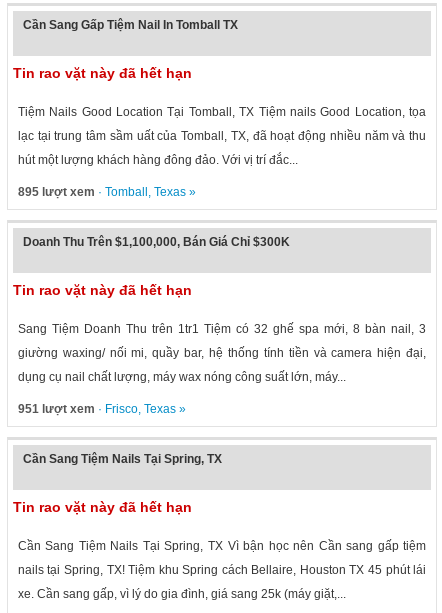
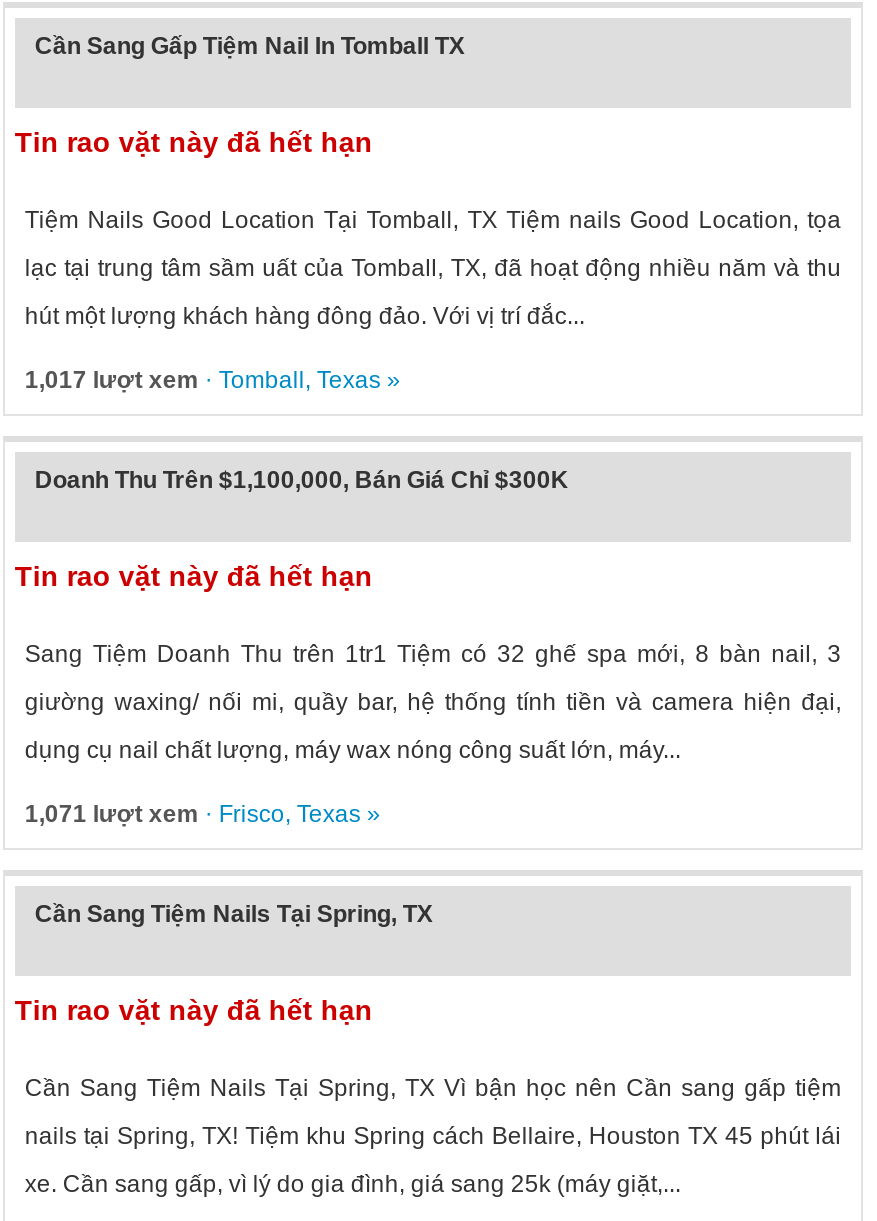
- 895 lượt xem · Tomball, Texas»
+ 1,017 lượt xem · Tomball, Texas»

- 951 lượt xem · Frisco, Texas»
+ 1,071 lượt xem · Frisco, Texas»
